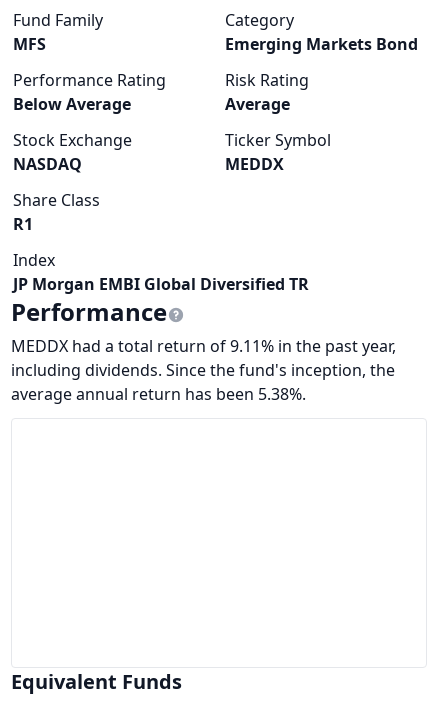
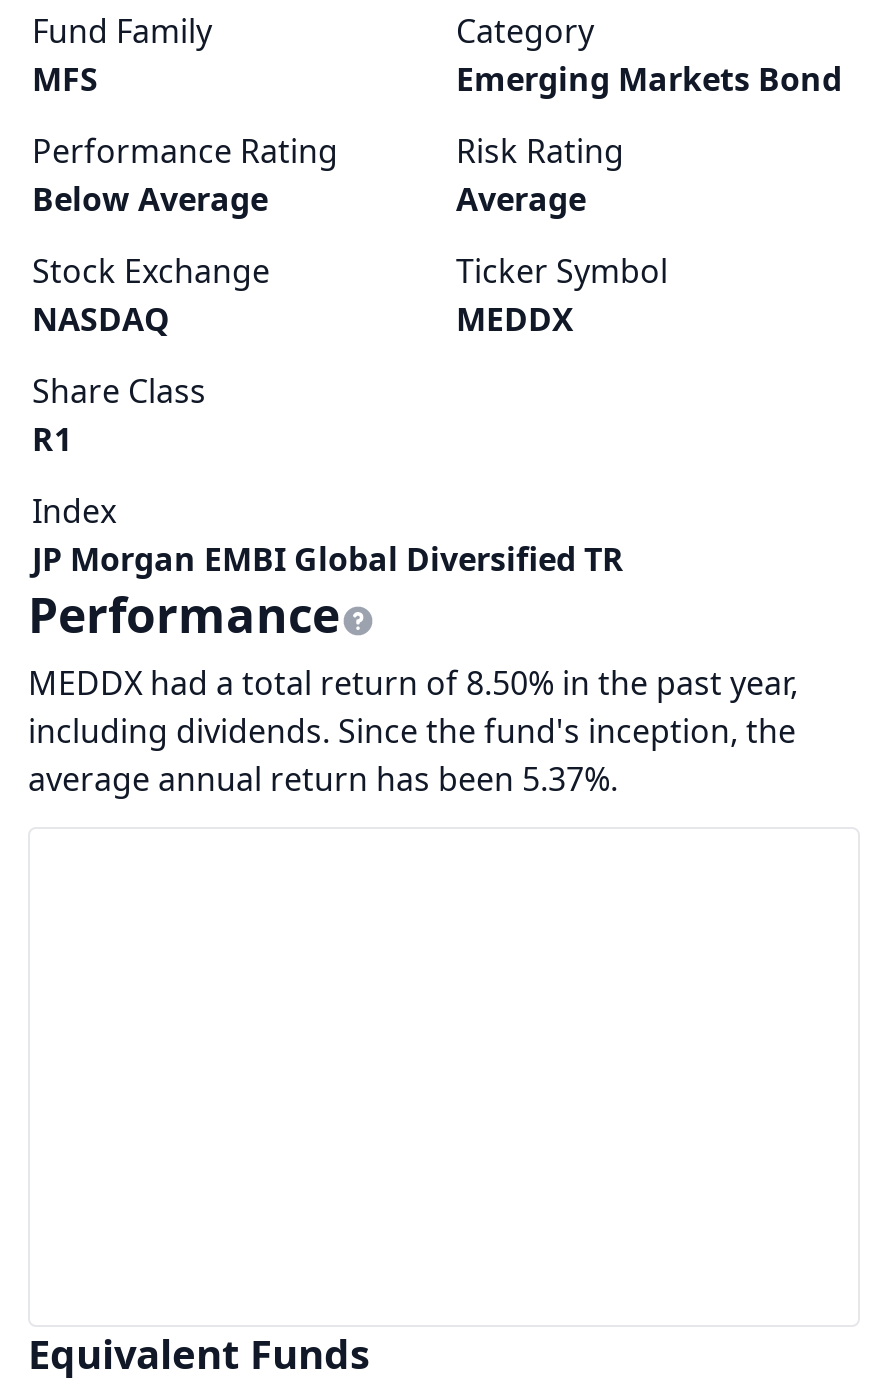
- MEDDX had a total return of 9.11% in the past year,
+ MEDDX had a total return of 8.50% in the past year,

- average annual return has been 5.38%.
+ average annual return has been 5.37%.
